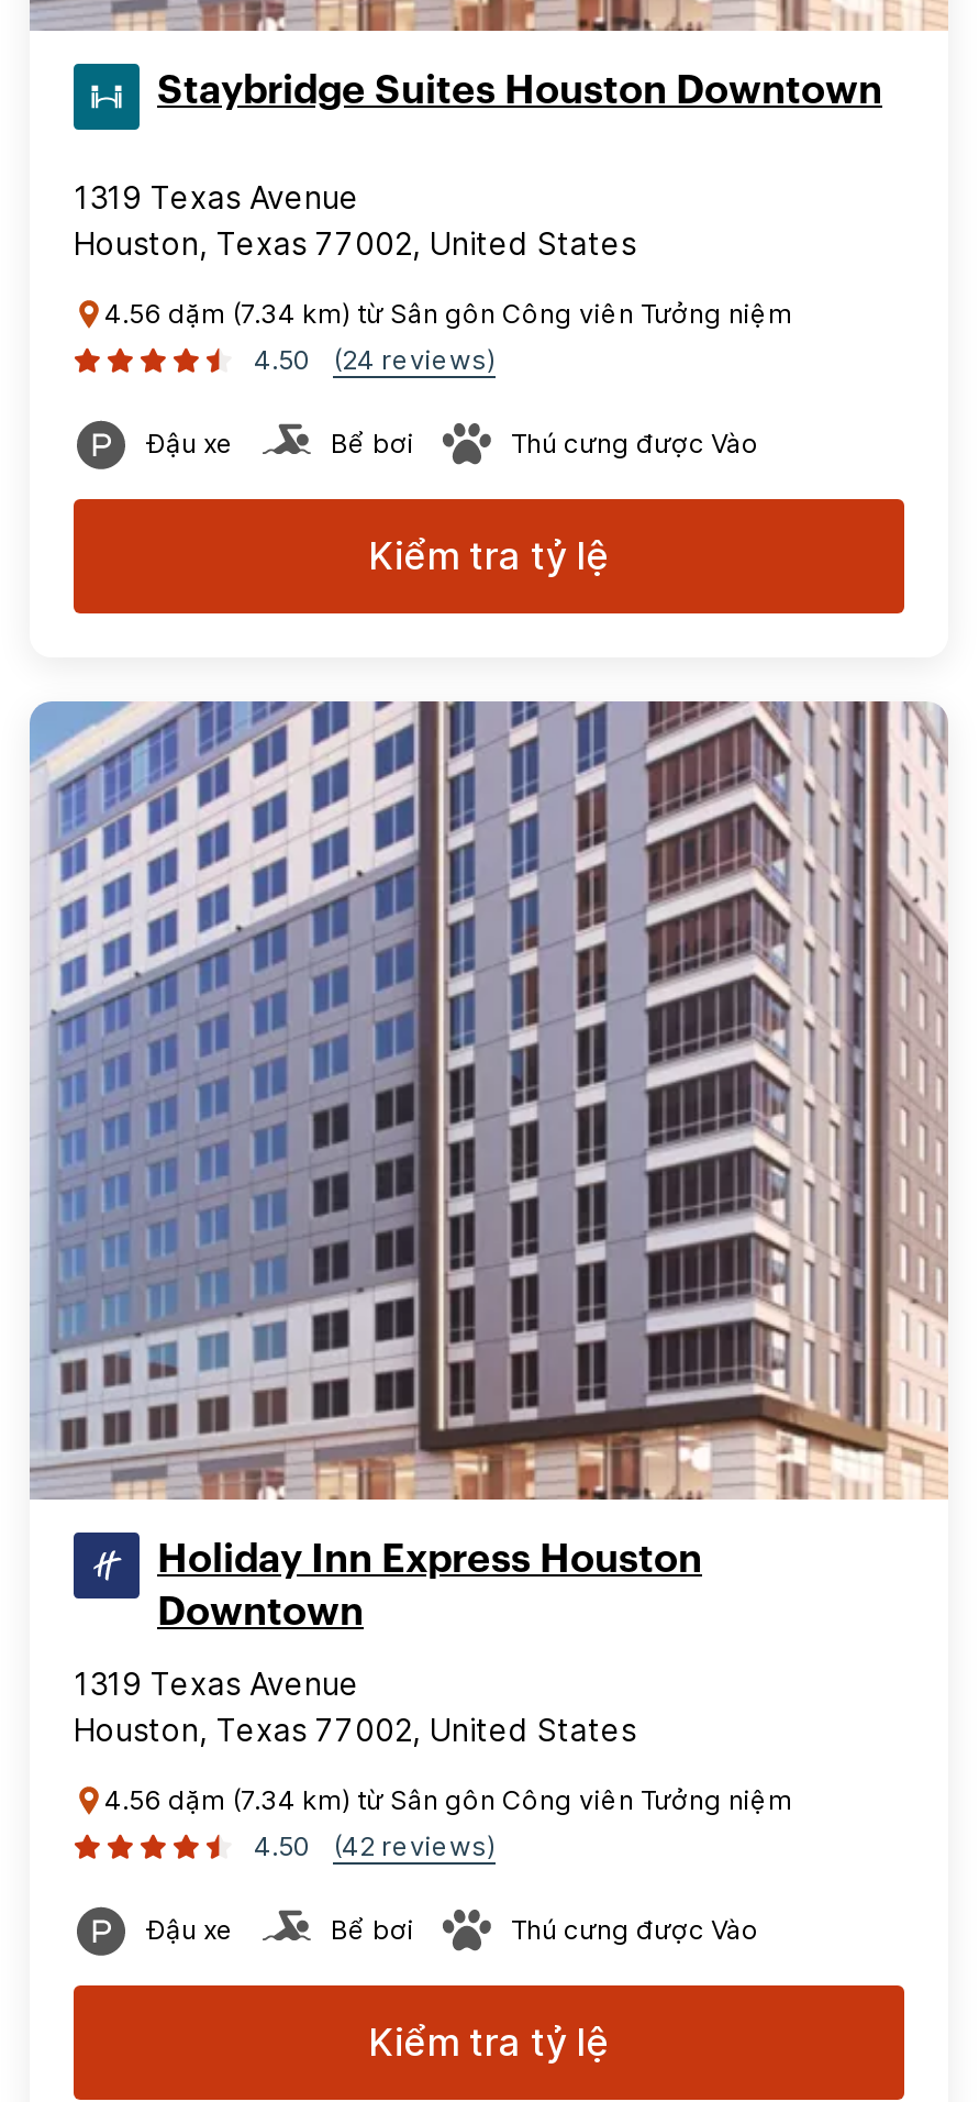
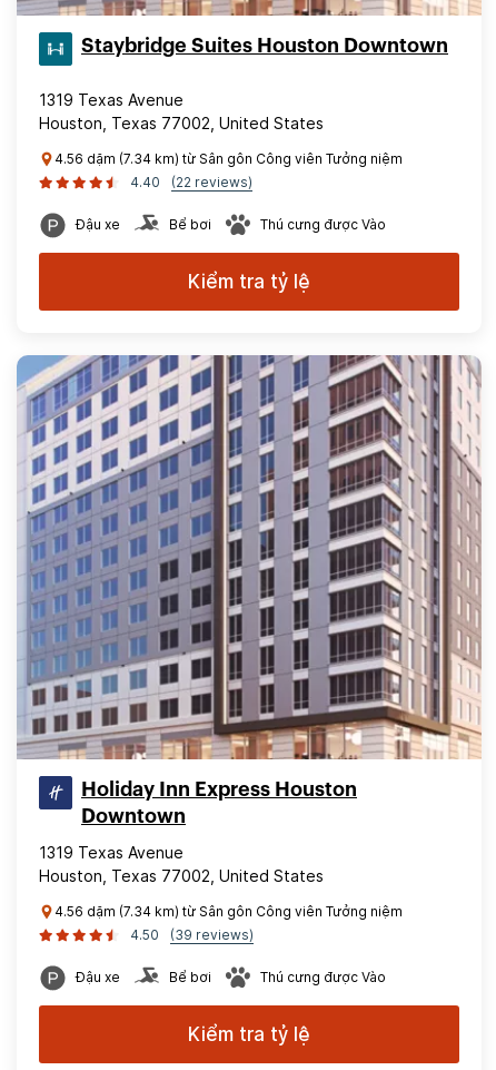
- 4.50
+ 4.40

- (24 reviews)
+ (22 reviews)

- 4.50 (42 reviews)
+ 4.50 (39 reviews)
